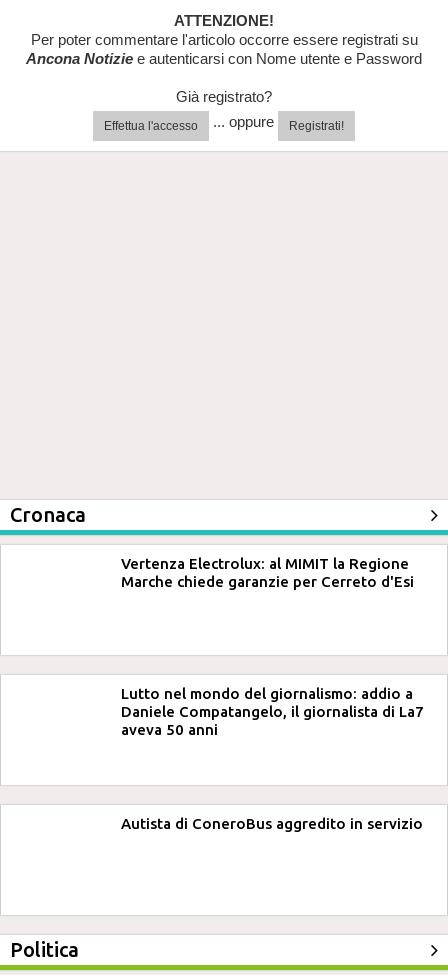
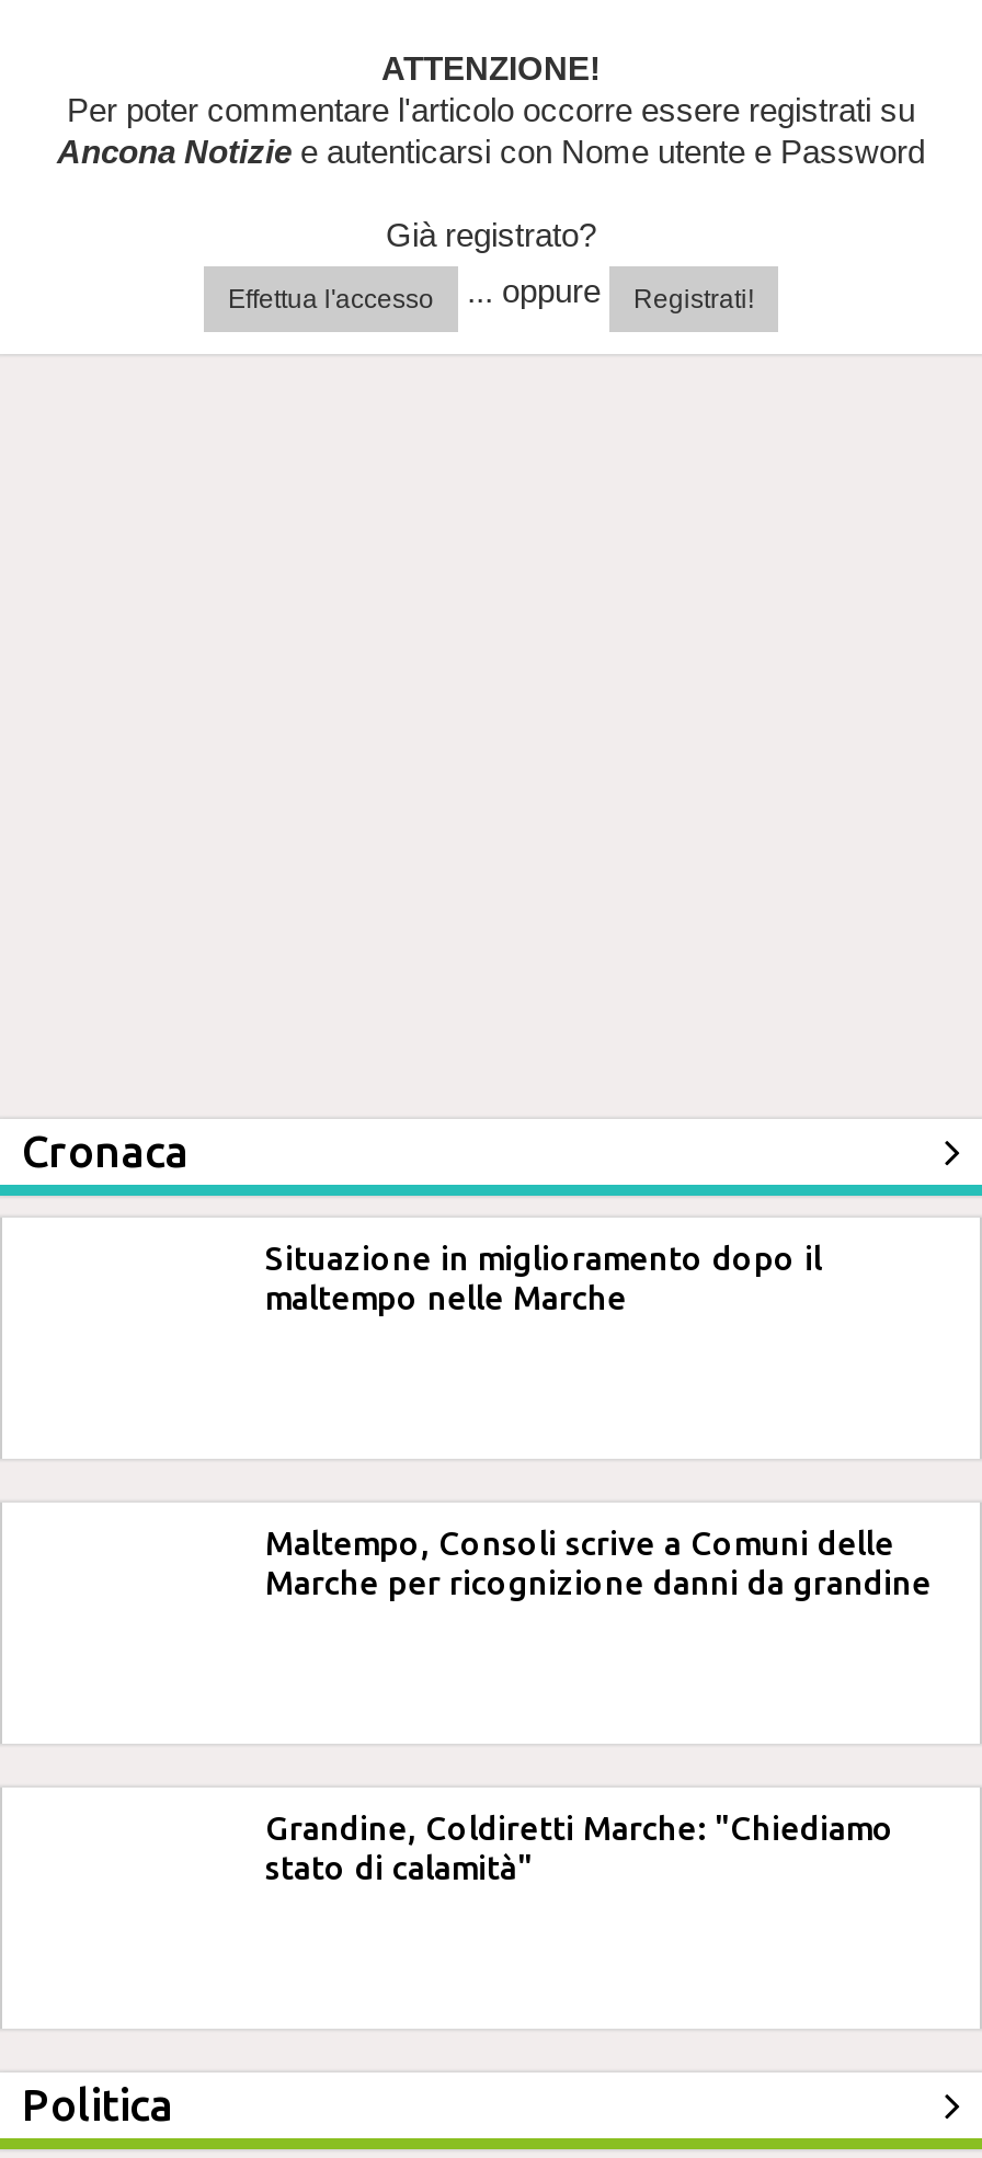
- Vertenza Electrolux: al MIMIT la Regione
- Marche chiede garanzie per Cerreto d'Esi
+ Situazione in miglioramento dopo il
+ maltempo nelle Marche

- Lutto nel mondo del giornalismo: addio a
- Daniele Compatangelo, il giornalista di La7
- aveva 50 anni
+ Maltempo, Consoli scrive a Comuni delle
+ Marche per ricognizione danni da grandine

- Autista di ConeroBus aggredito in servizio
+ Grandine, Coldiretti Marche: "Chiediamo
+ stato di calamità"
